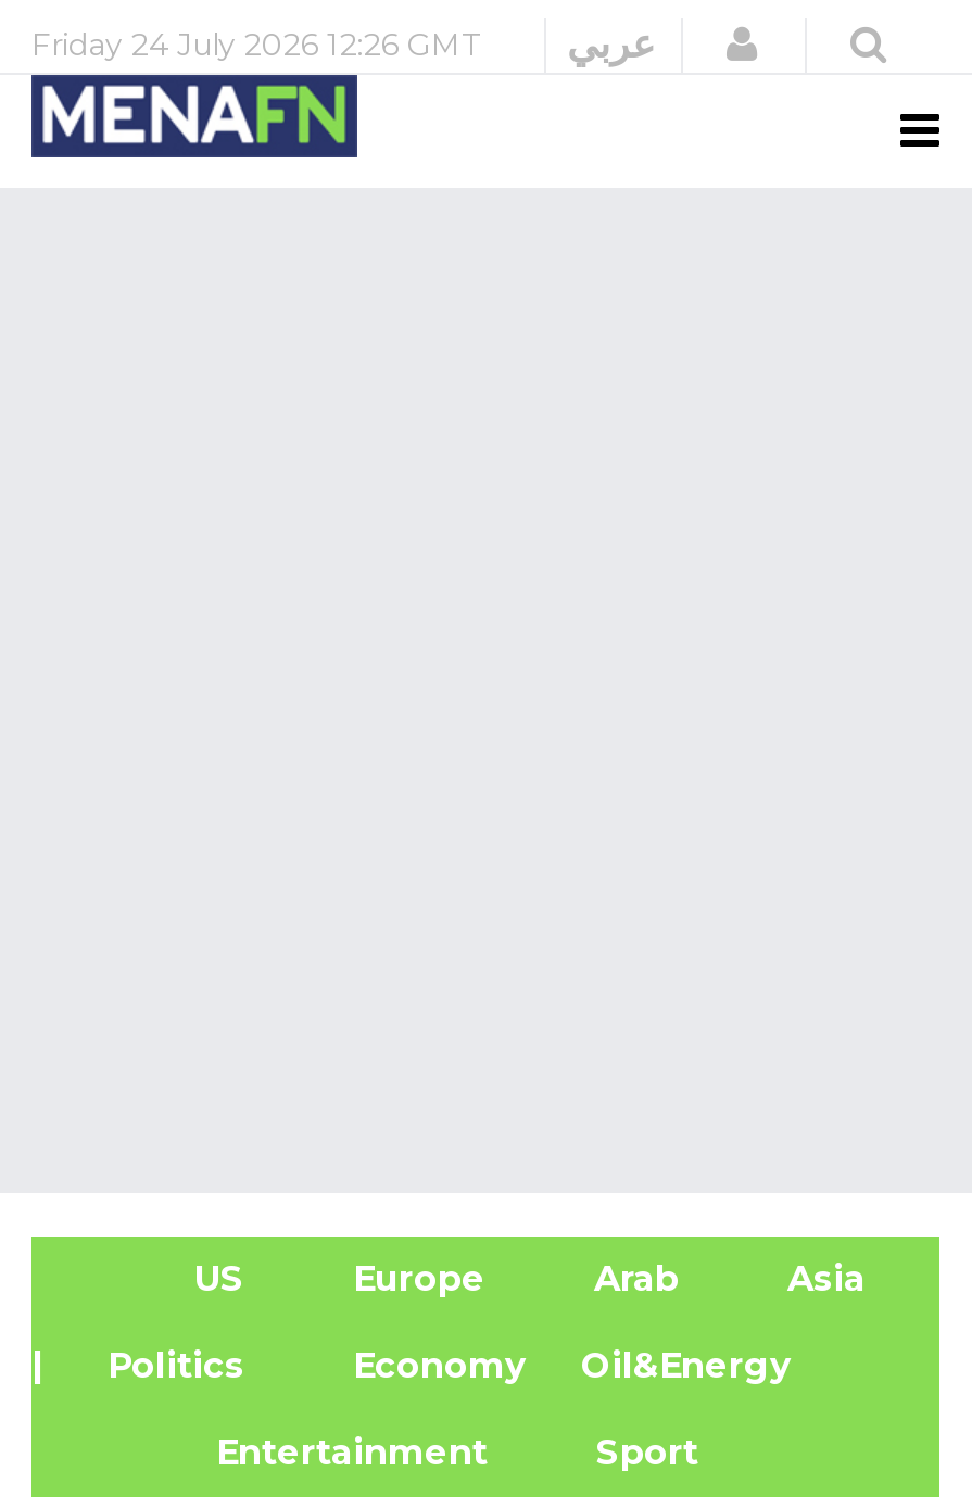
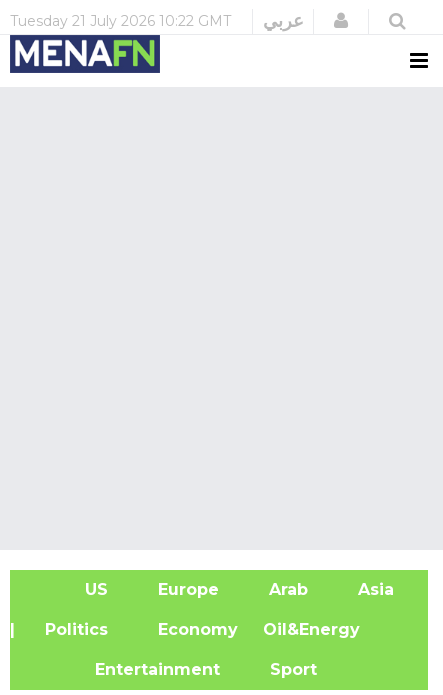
- Friday 24 July 2026 12:26 GMT
+ Tuesday 21 July 2026 10:22 GMT
